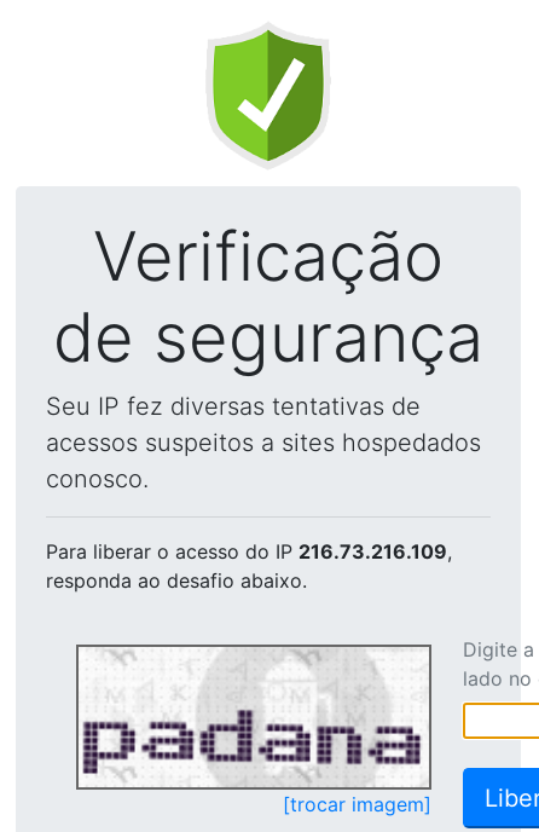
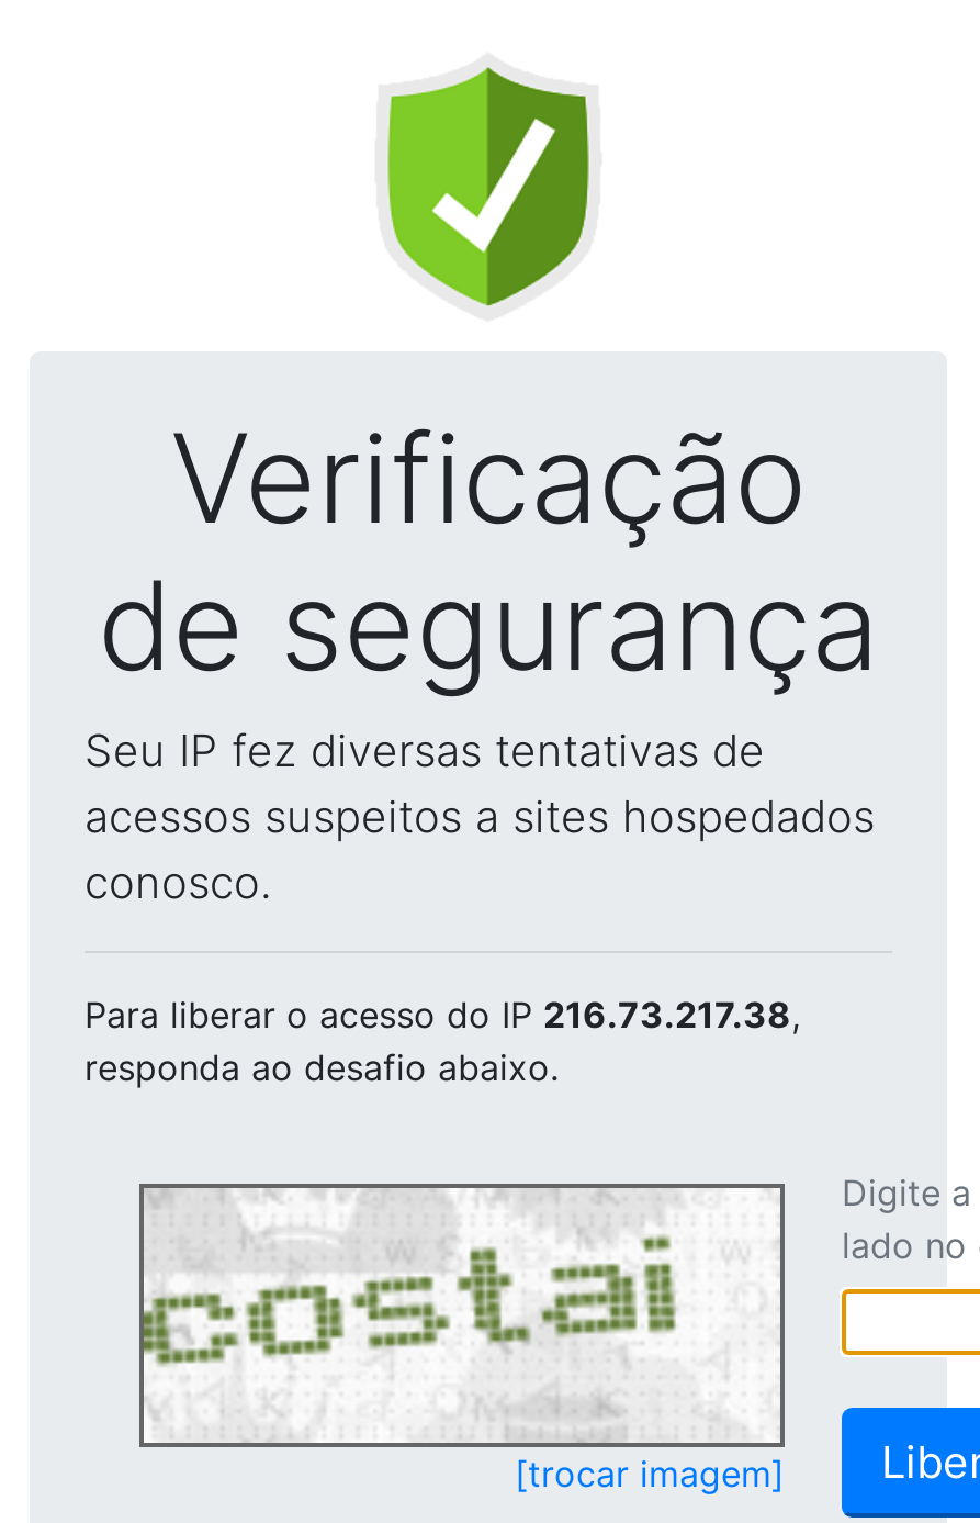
- Para liberar o acesso do IP 216.73.216.109,
+ Para liberar o acesso do IP 216.73.217.38,

- [image]
+ [image]
